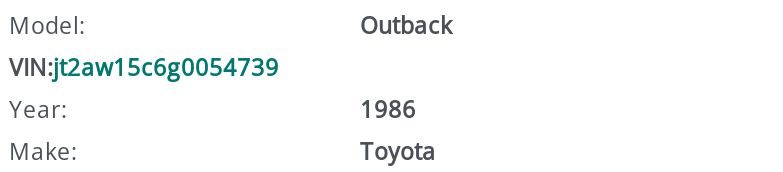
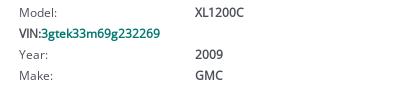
- Outback
- VIN:jt2aw15c6g0054739
+ XL1200C
+ VIN:3gtek33m69g232269

- 1986
+ 2009

- Toyota
+ GMC
